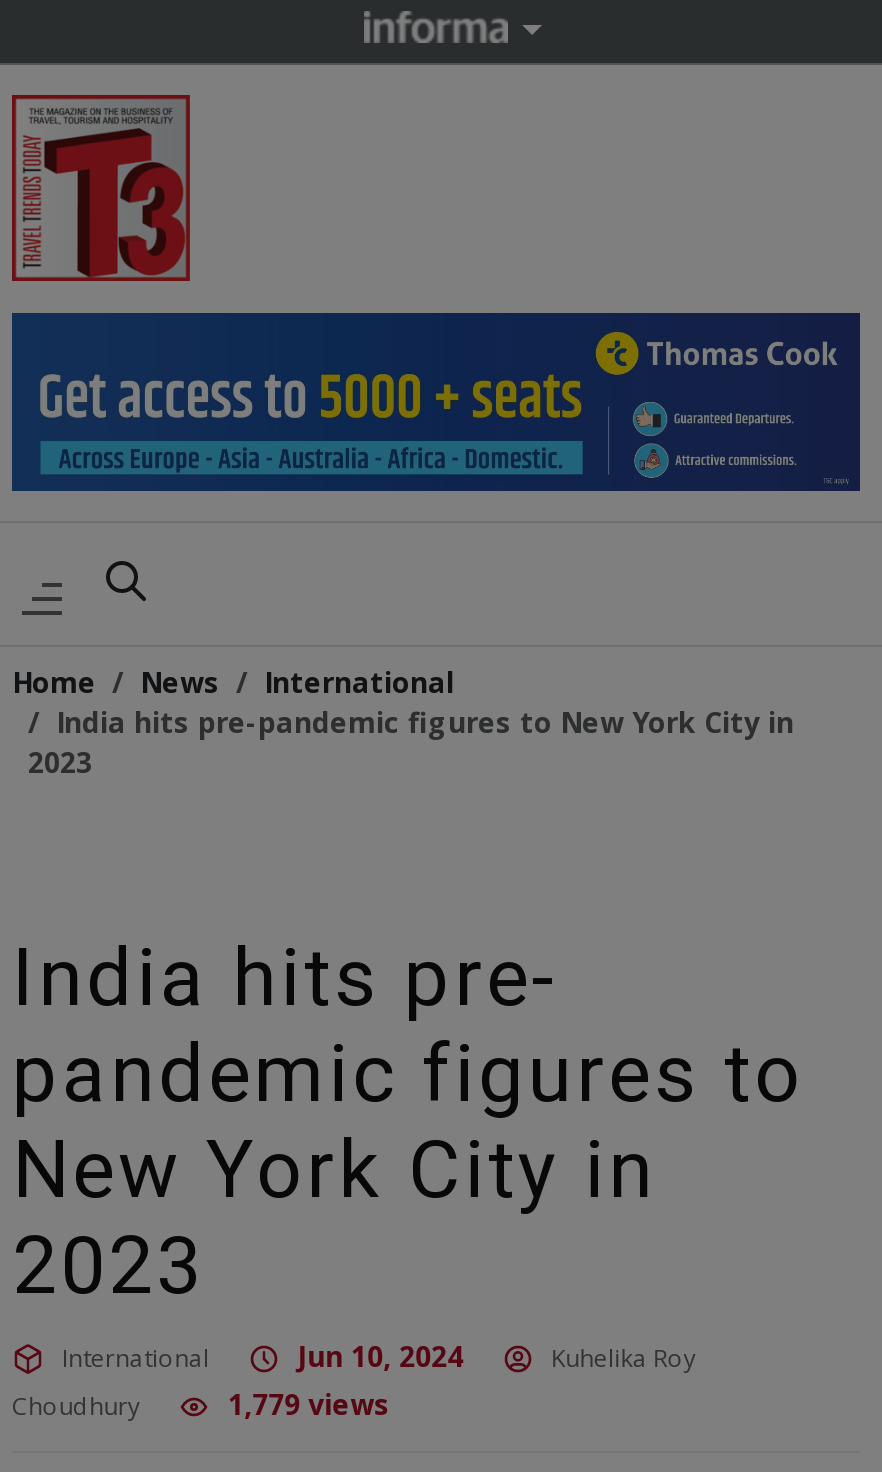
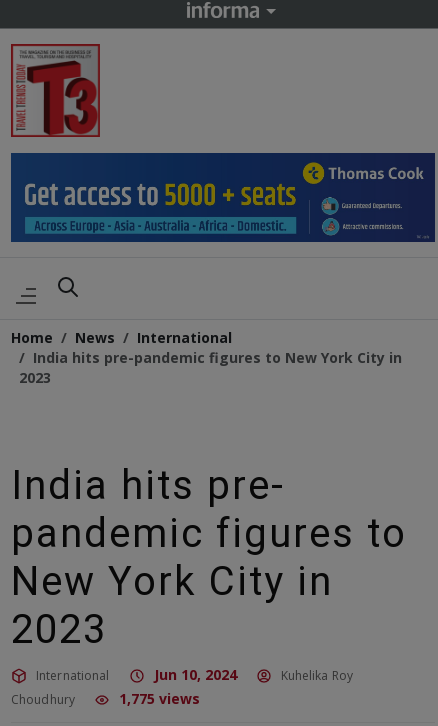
- 1,779 views
+ 1,775 views
